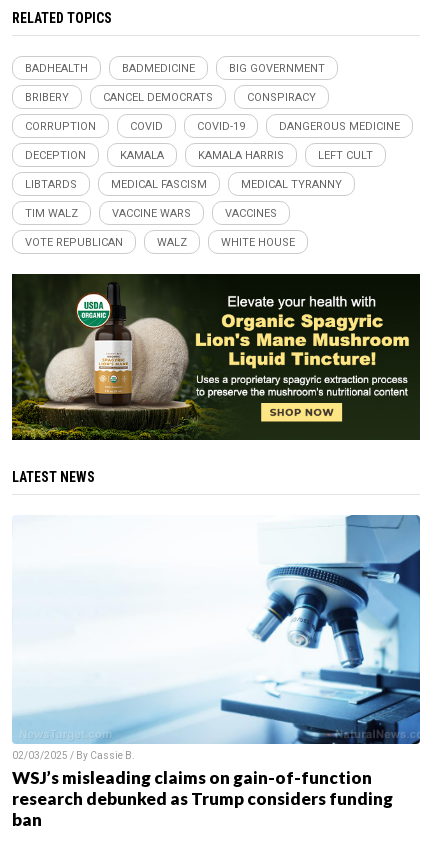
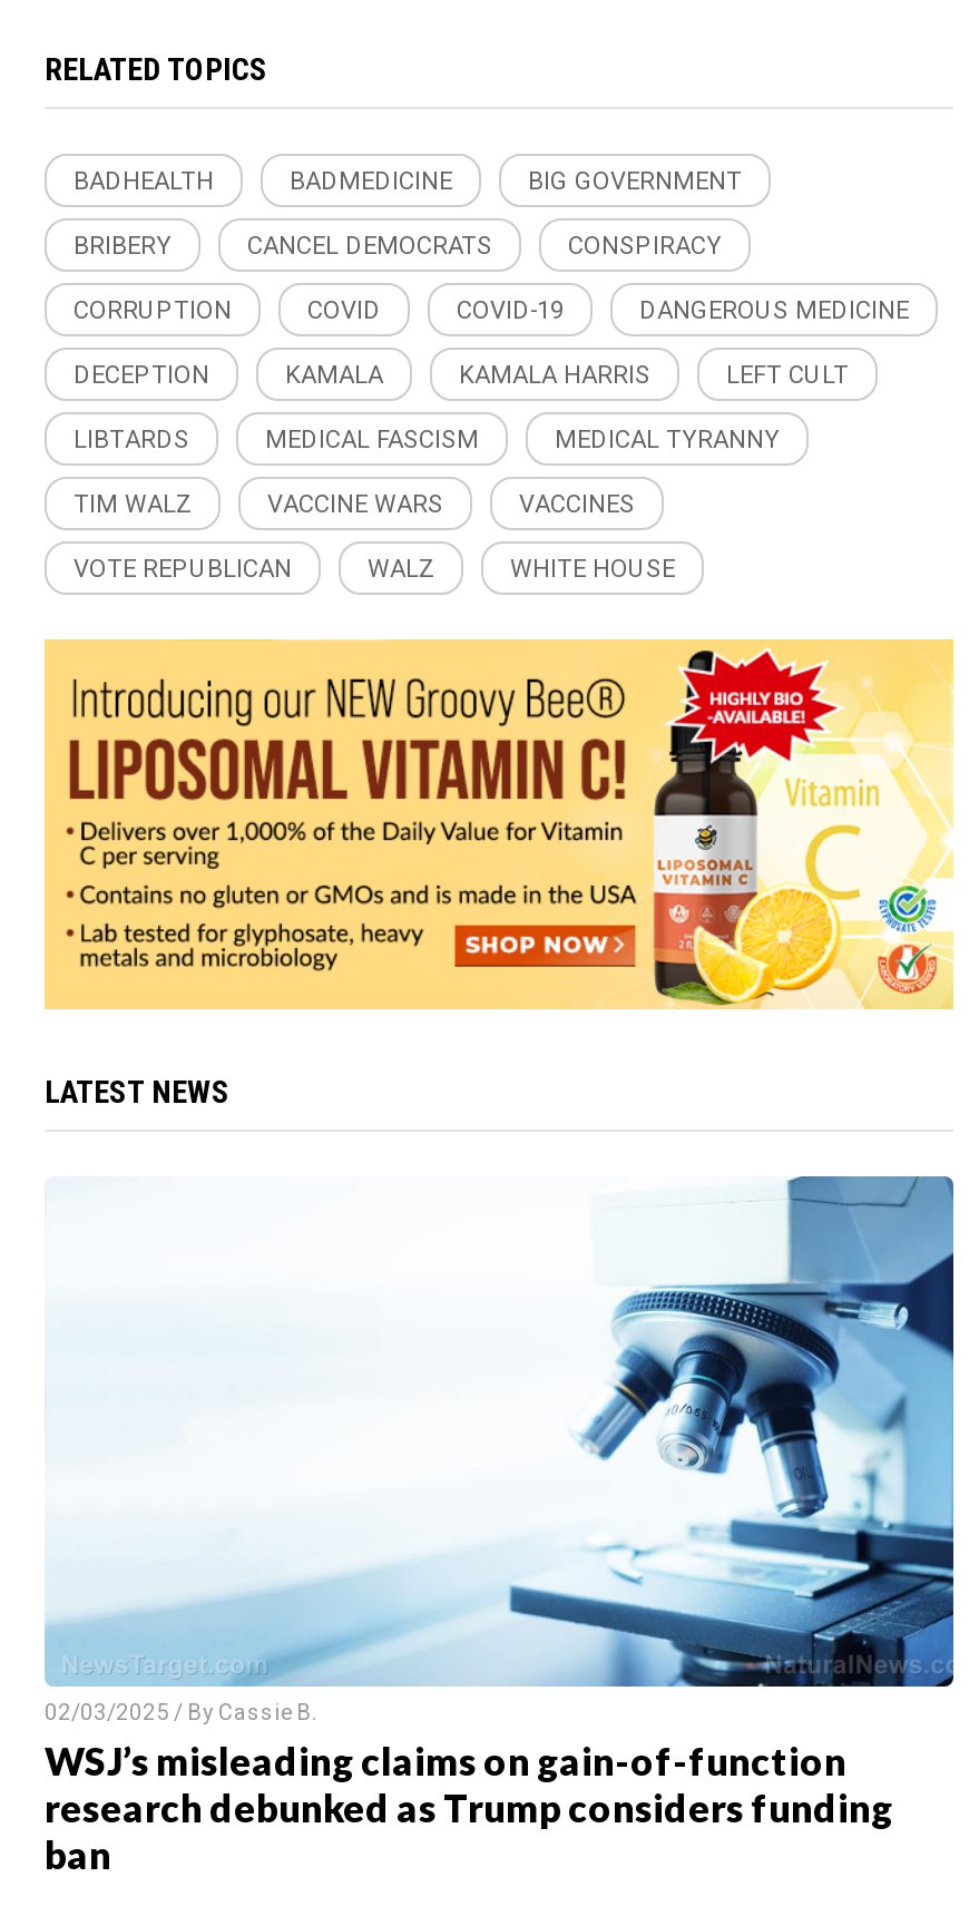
- [image]
+ [image]
